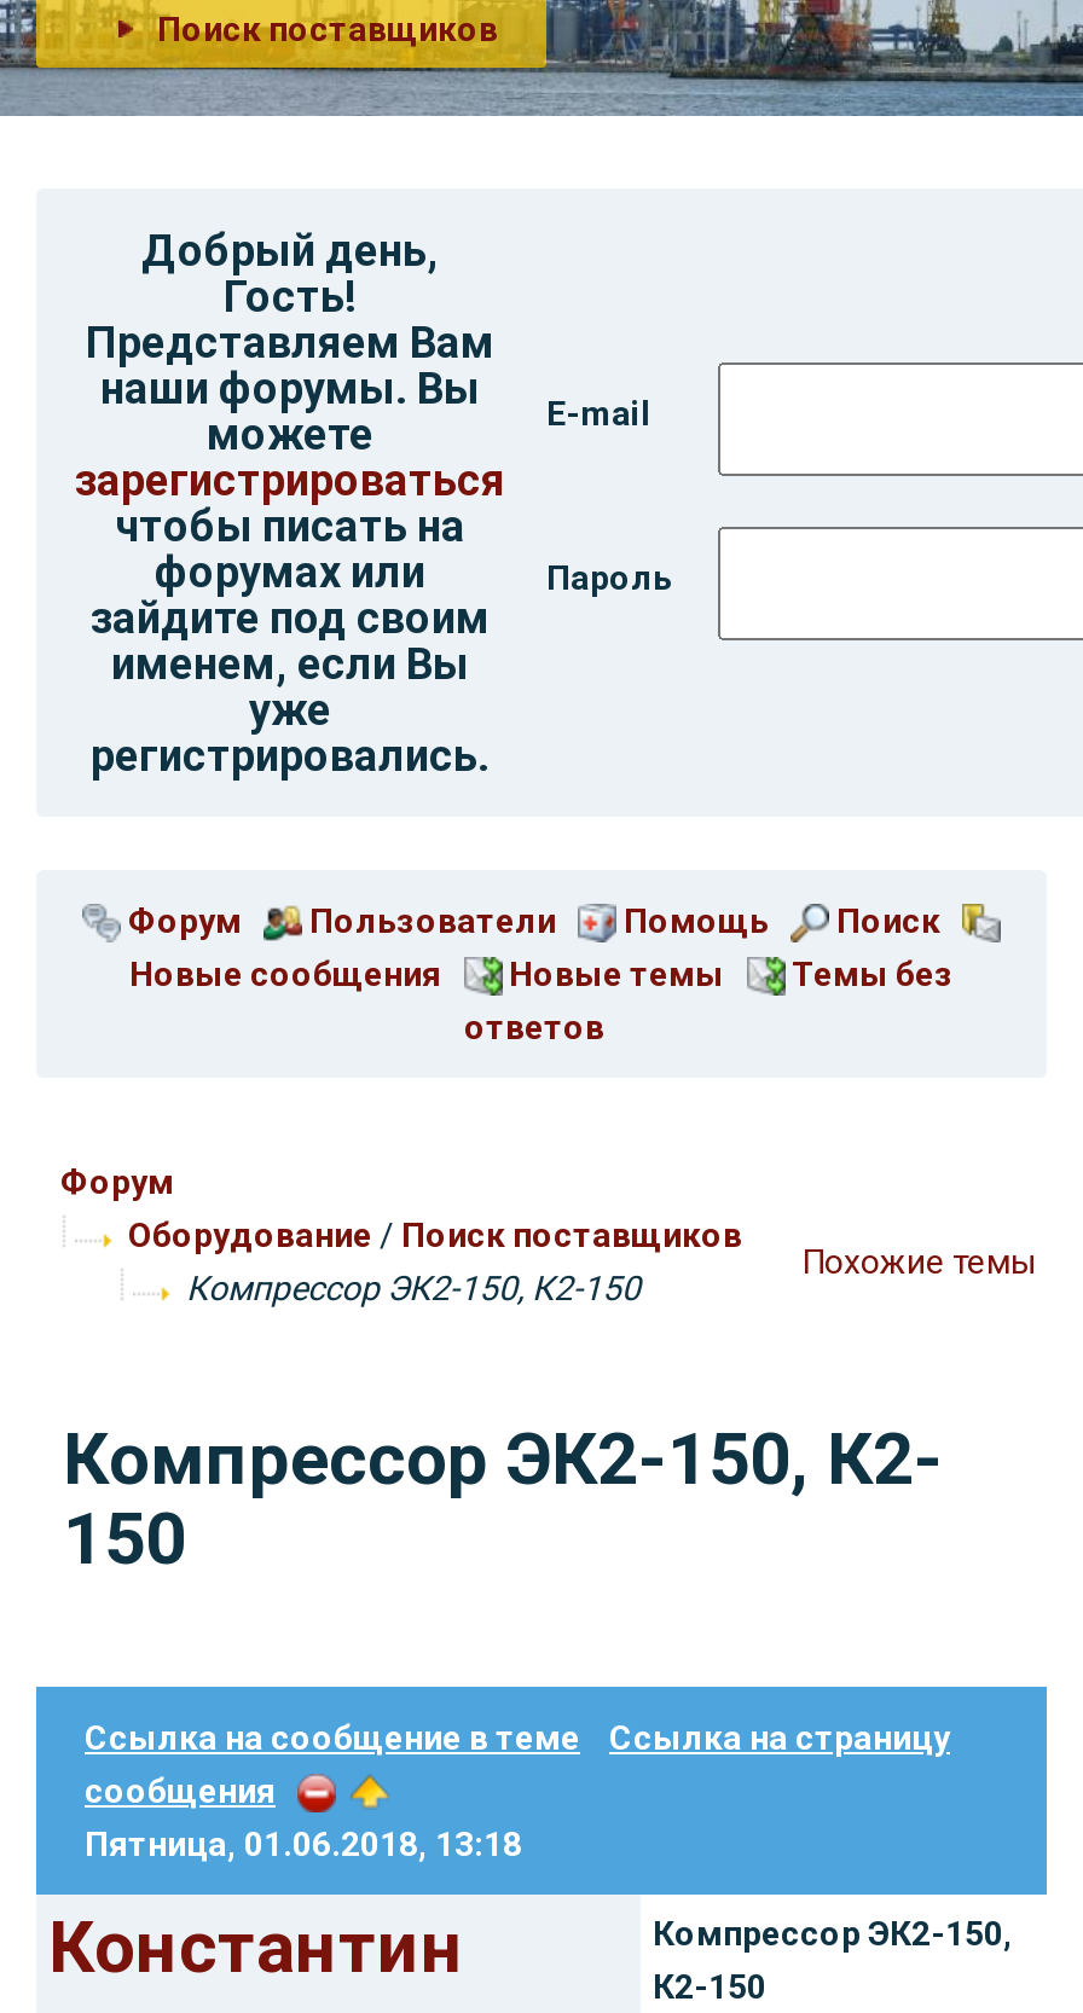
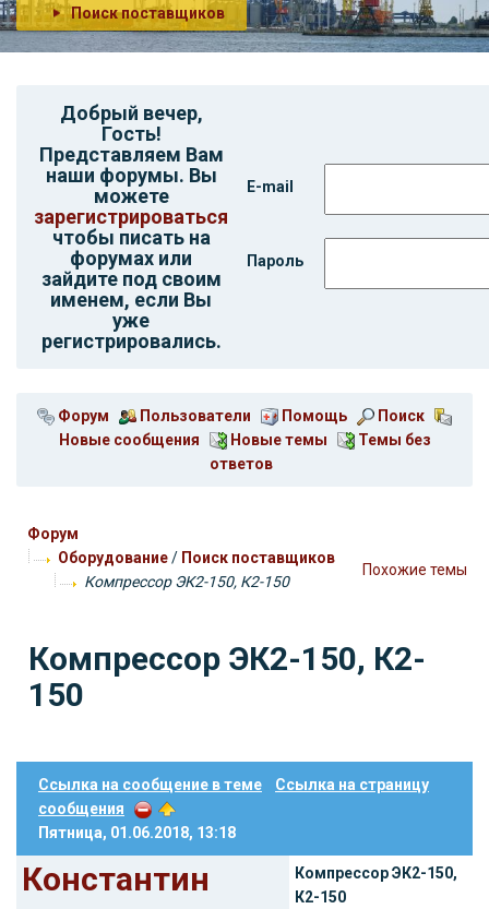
- Добрый день,
+ Добрый вечер,
